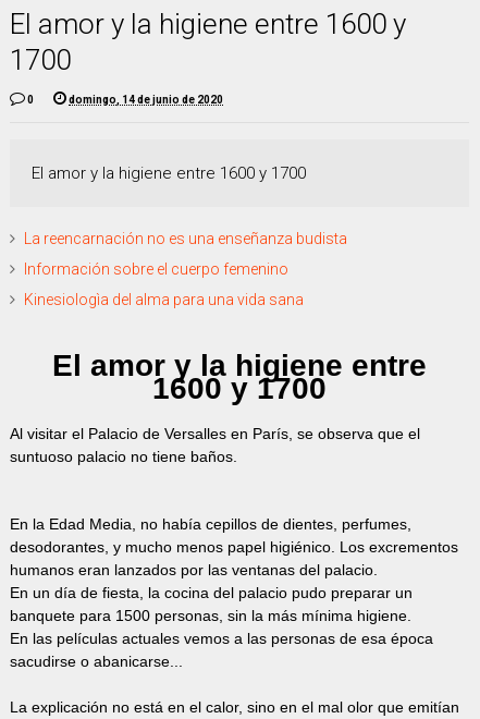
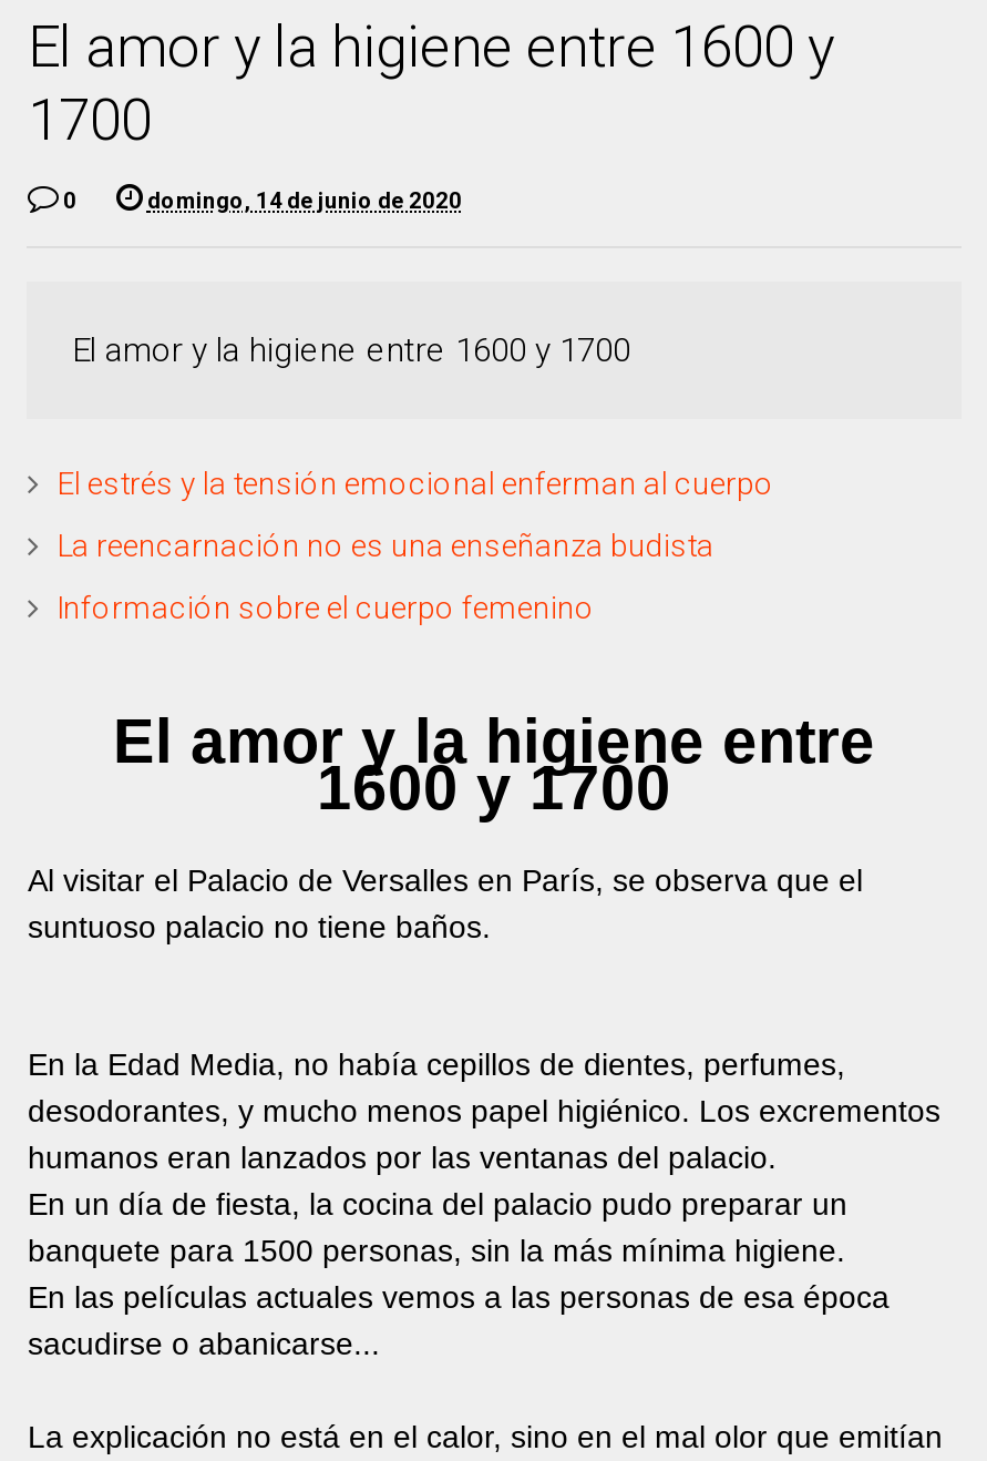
+ El estrés y la tensión emocional enferman al cuerpo

moved down: La reencarnación no es una enseñanza budista | Información sobre el cuerpo femenino

- Kinesiologìa del alma para una vida sana
